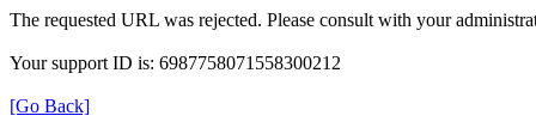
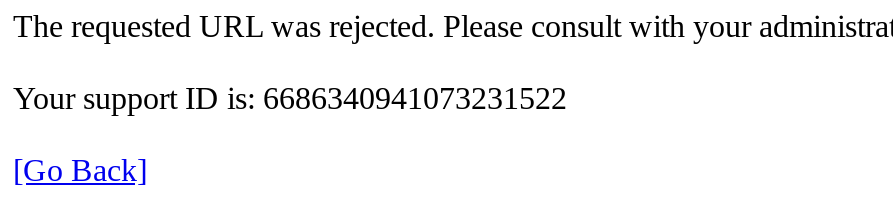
- Your support ID is: 6987758071558300212
+ Your support ID is: 6686340941073231522
